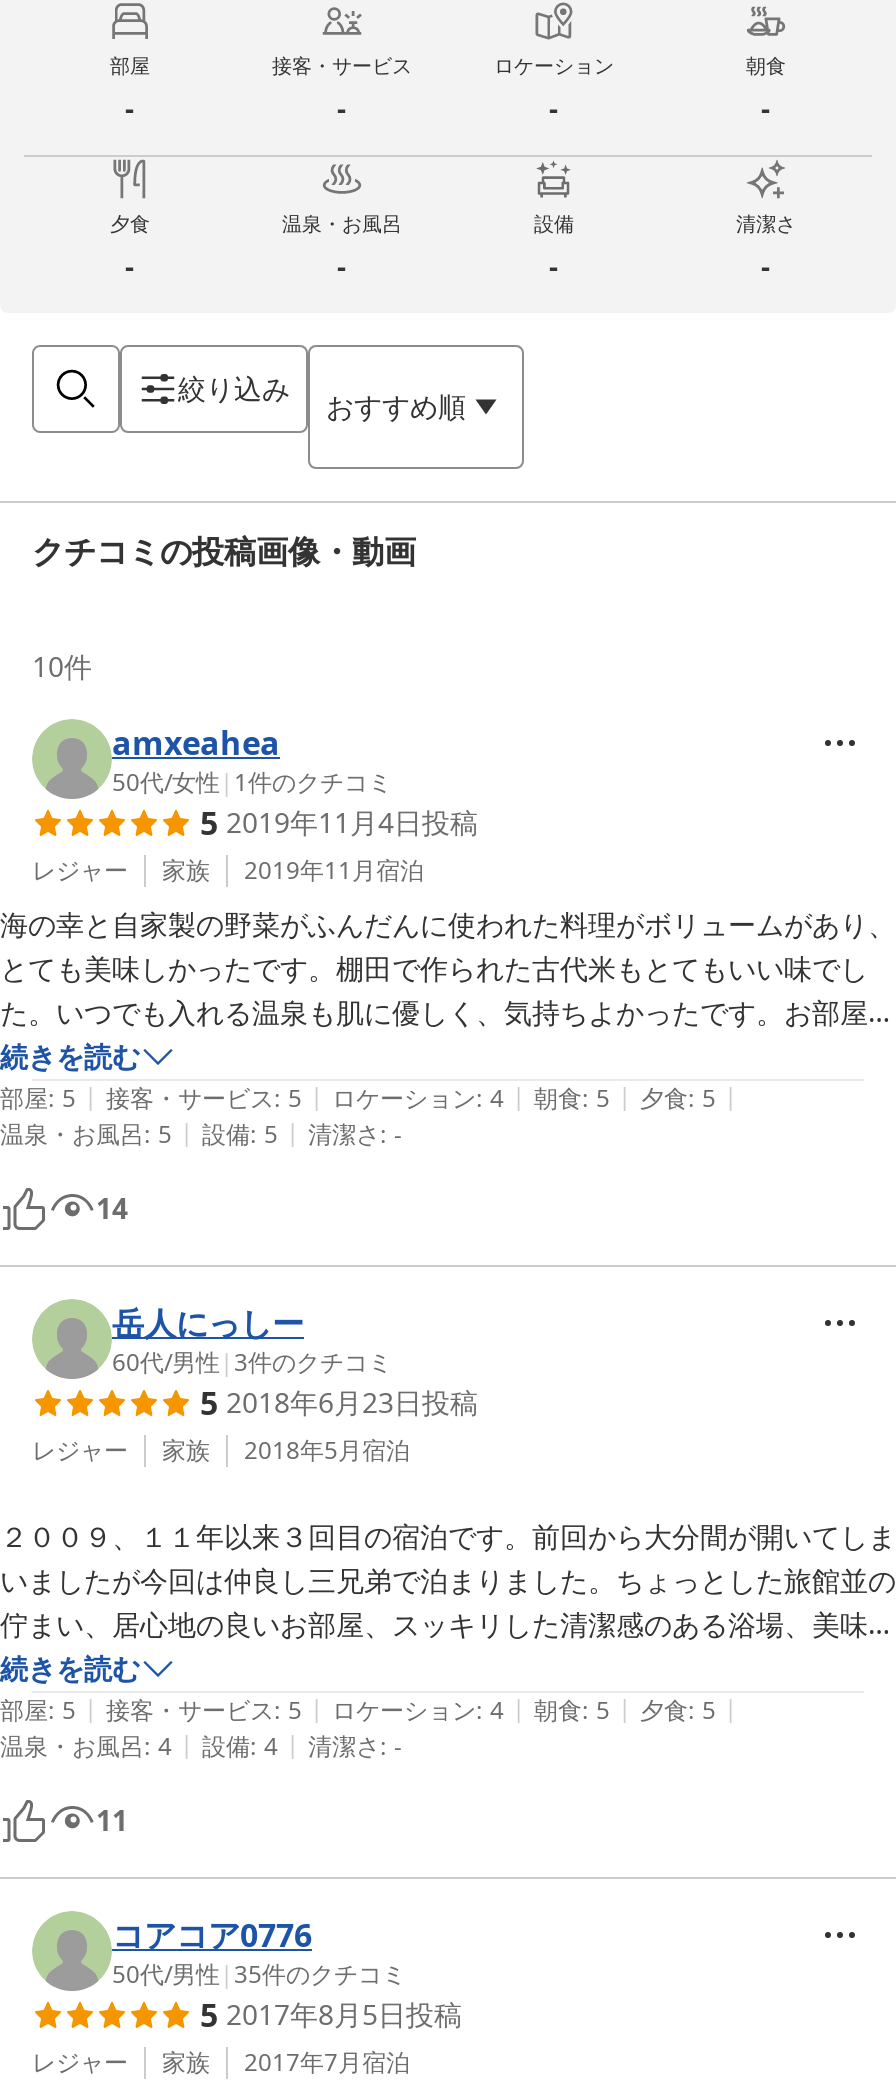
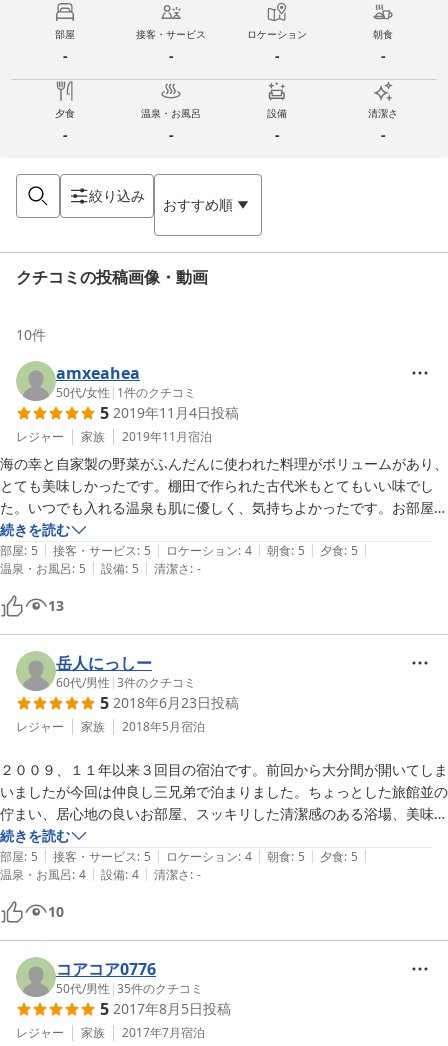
- 14
+ 13

- 11
+ 10
